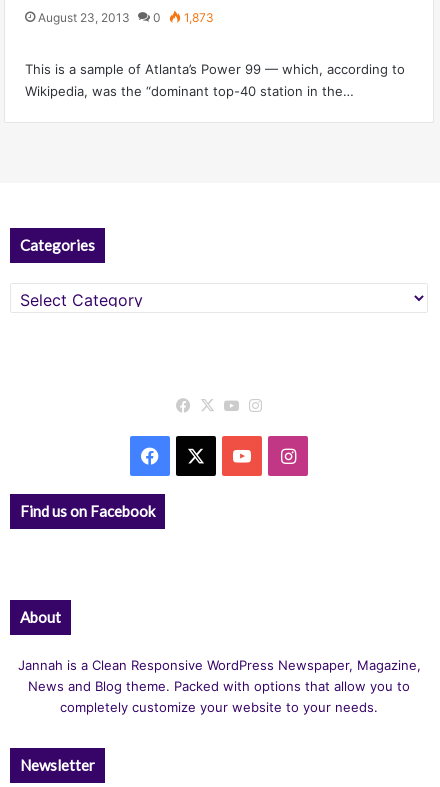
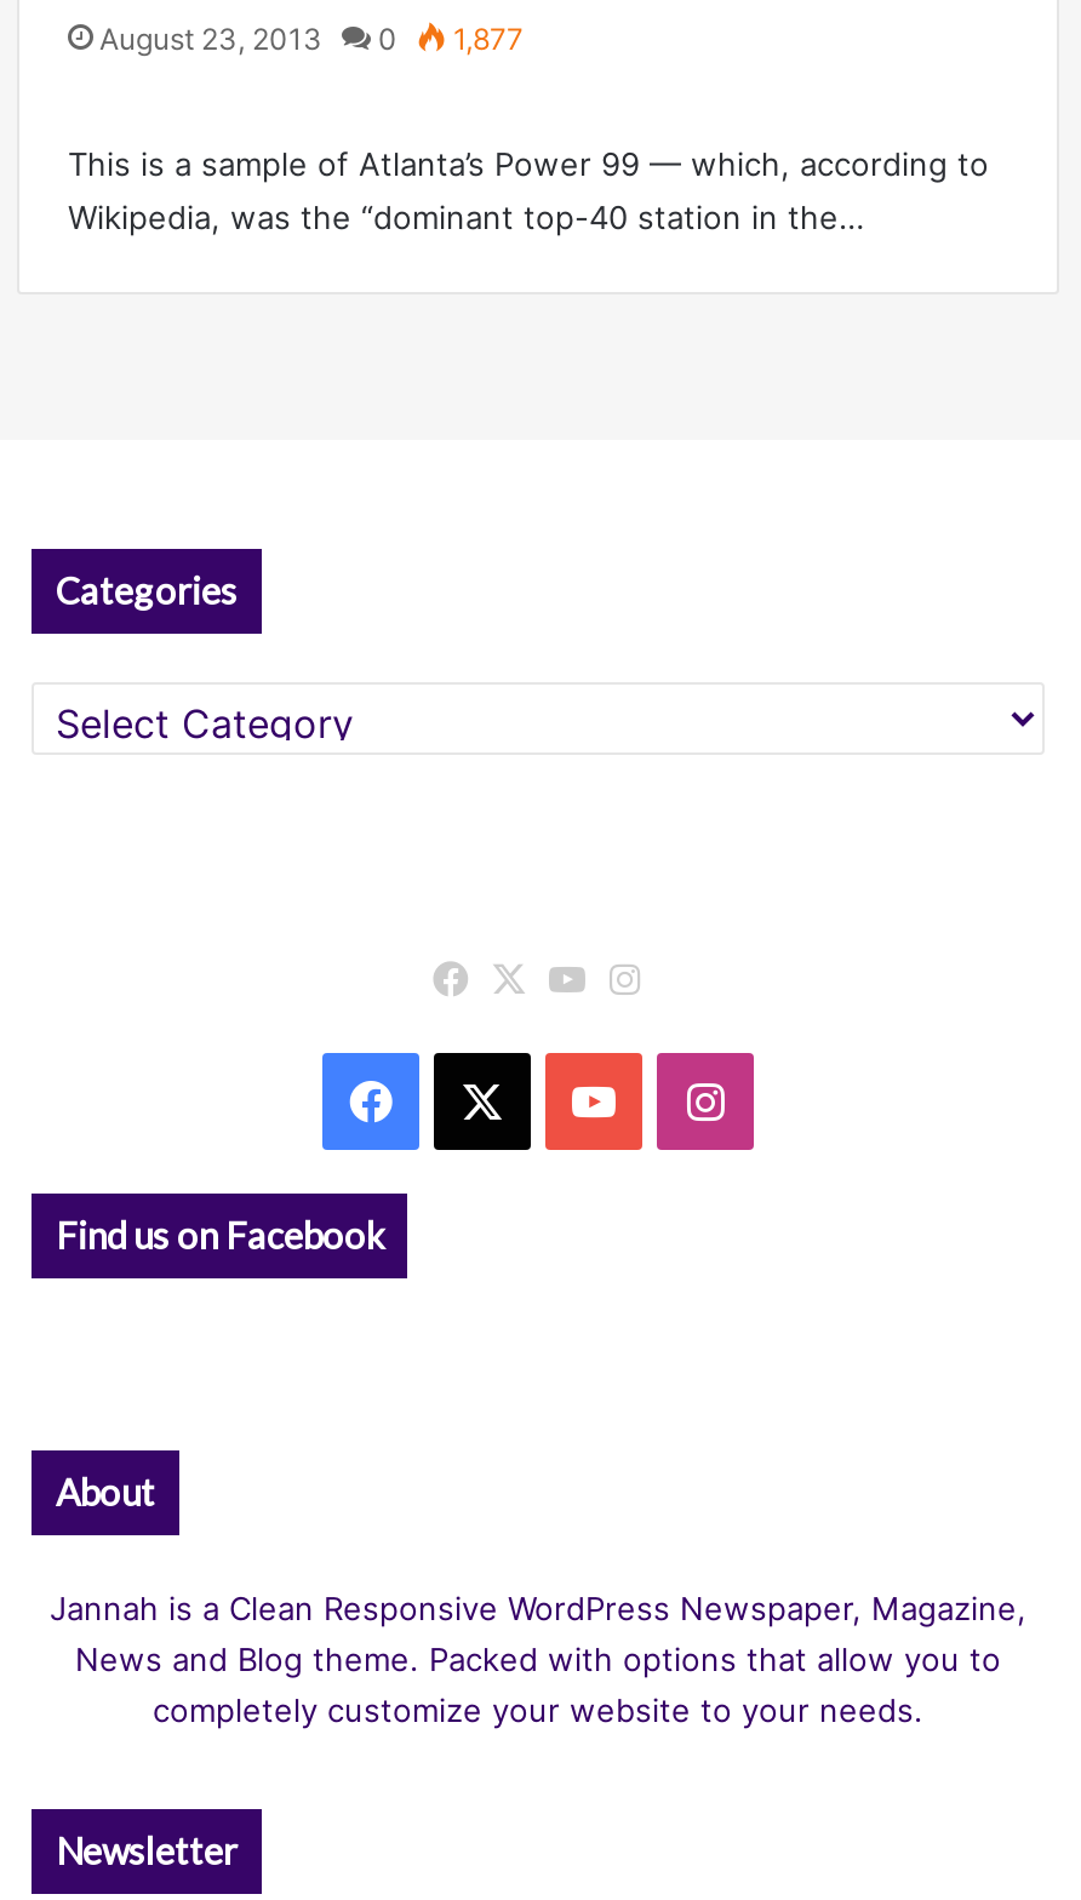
- August 23, 2013 0 1,873
+ August 23, 2013 0 1,877
